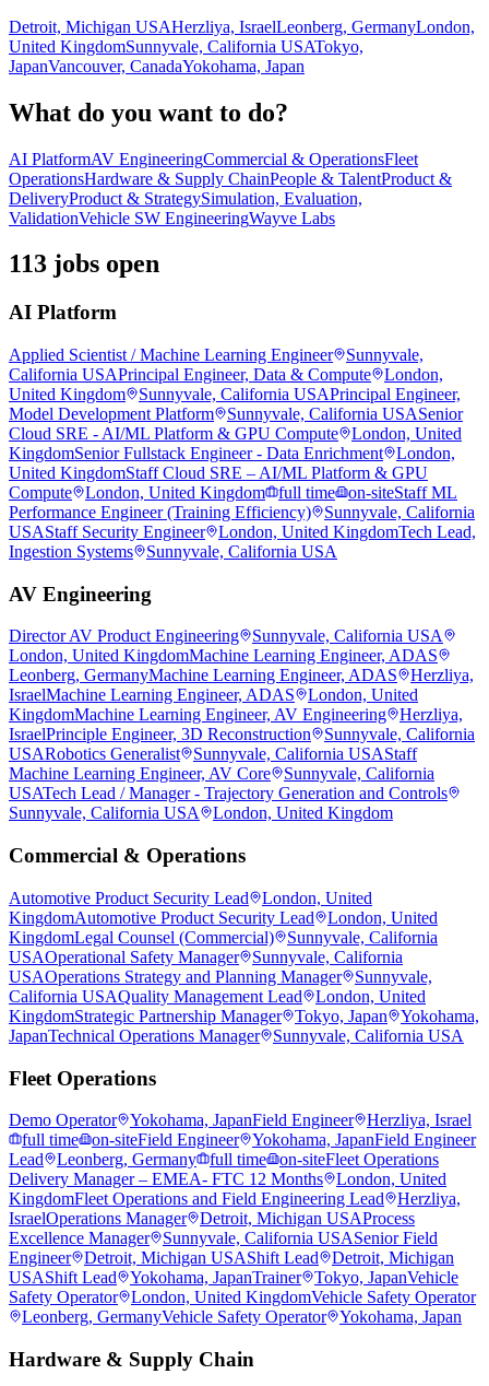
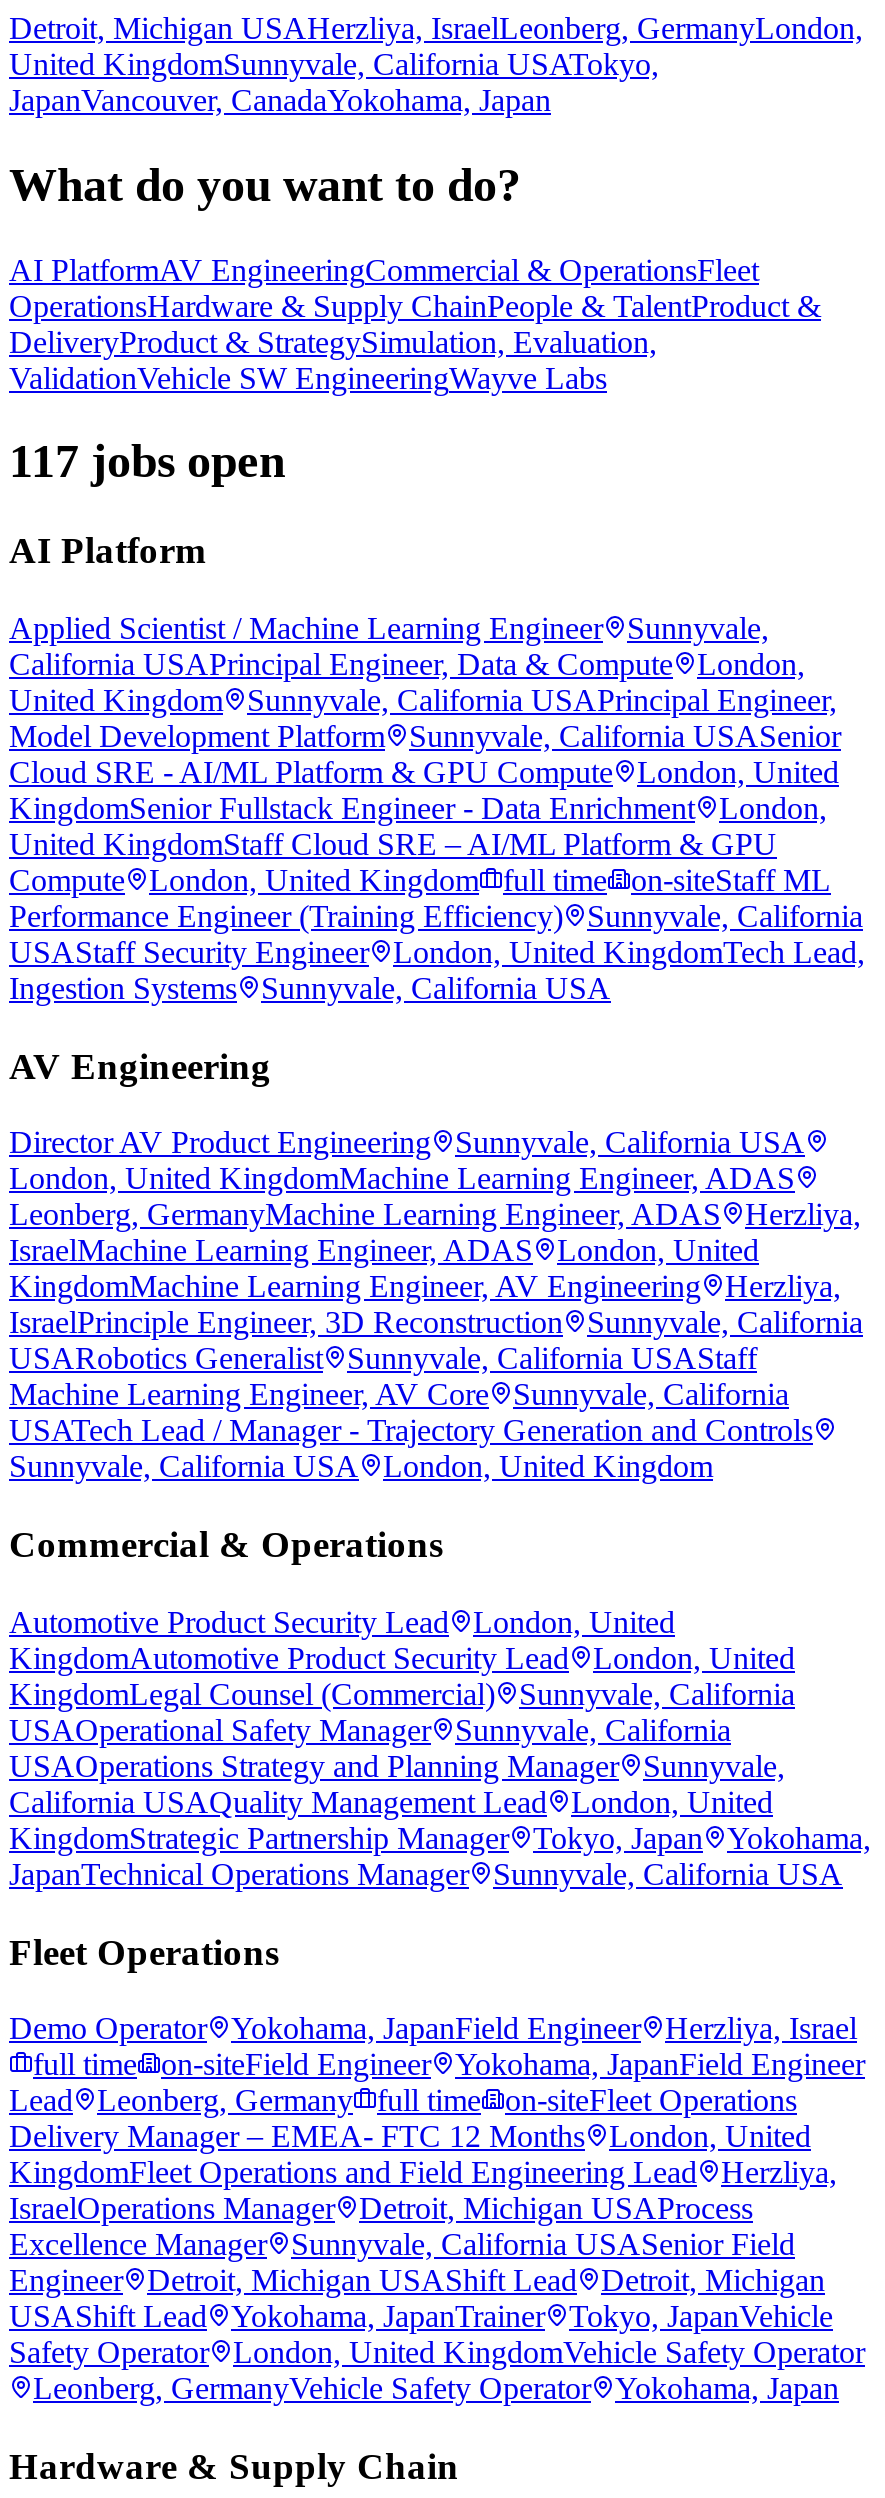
- 113 jobs open
+ 117 jobs open
